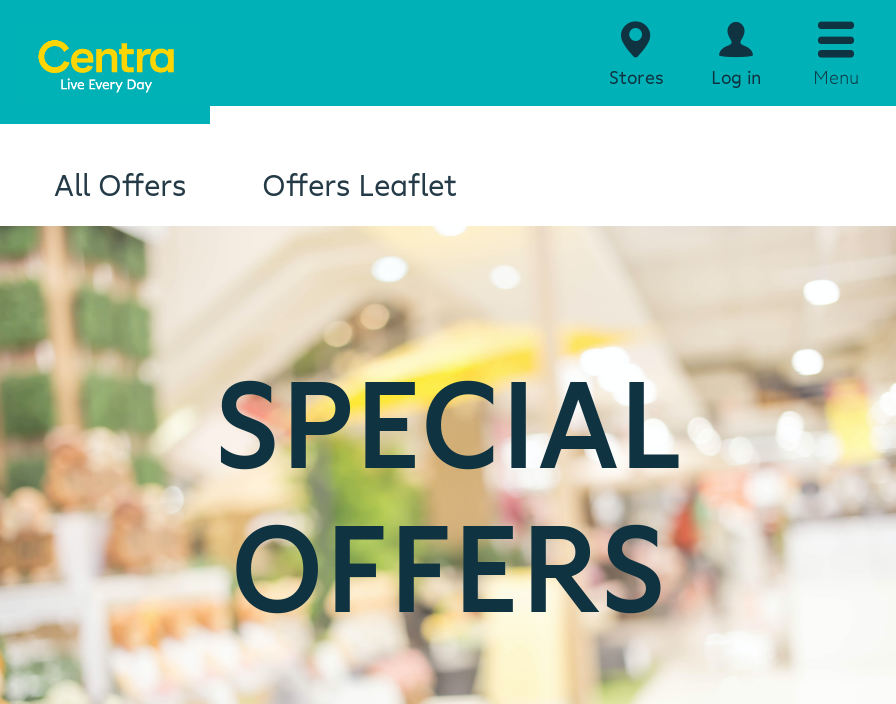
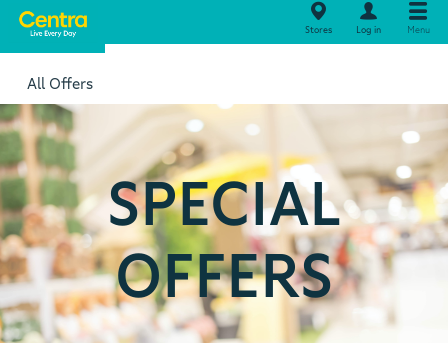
- Offers Leaflet
